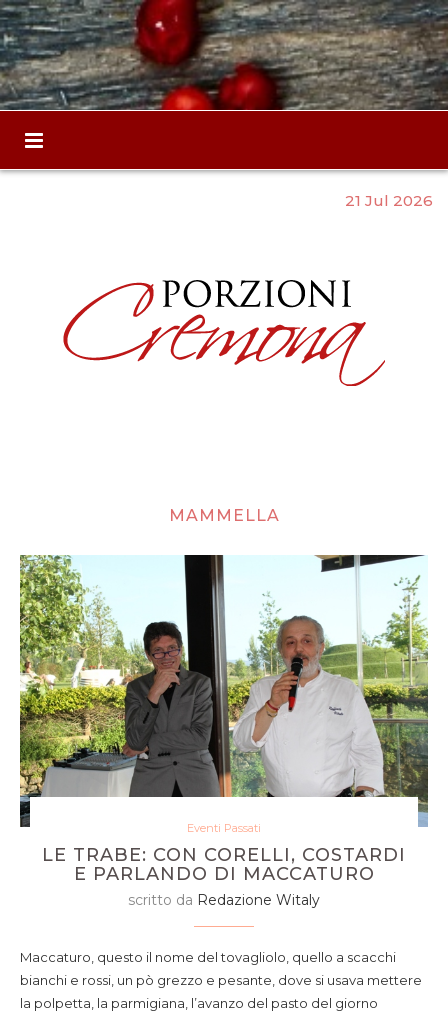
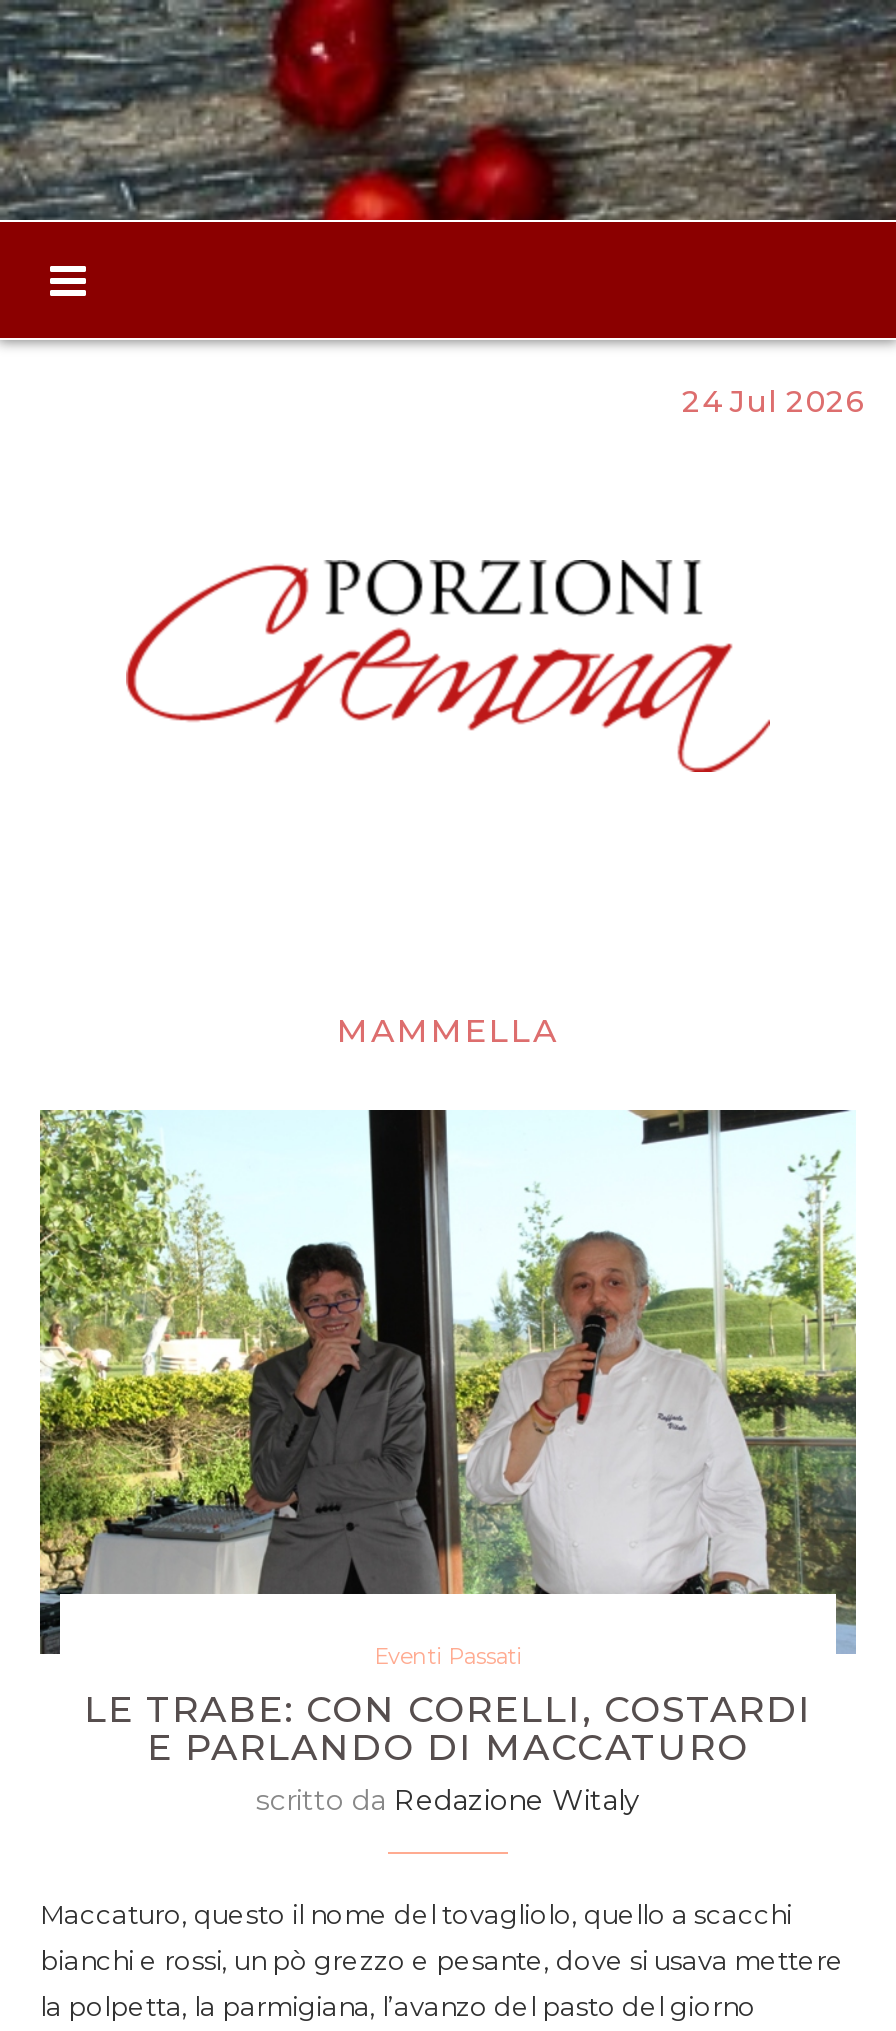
- 21 Jul 2026
+ 24 Jul 2026
